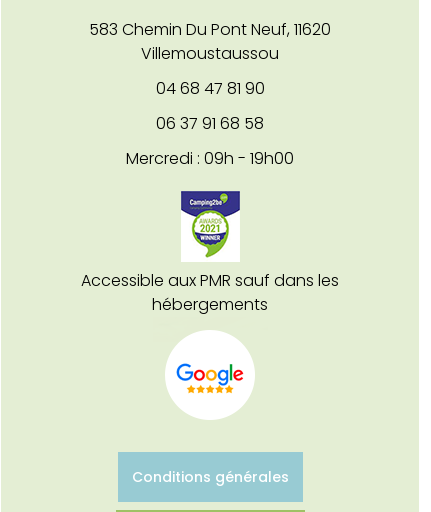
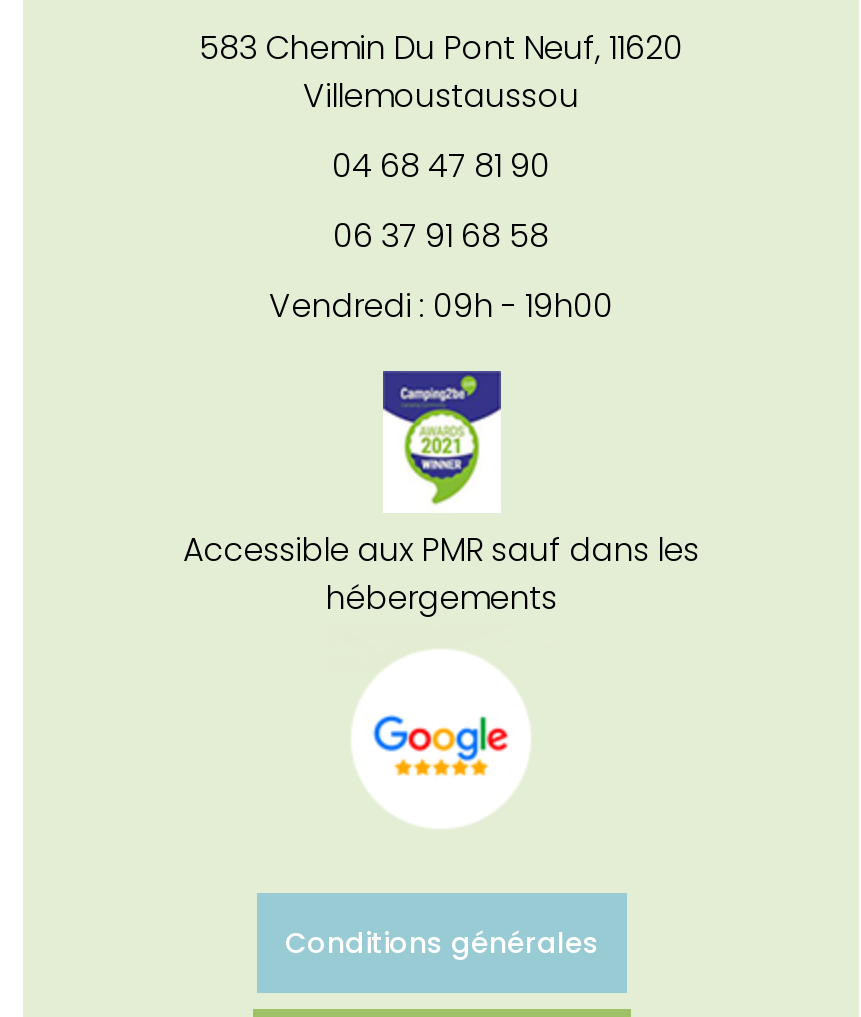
- Mercredi : 09h - 19h00
+ Vendredi : 09h - 19h00
